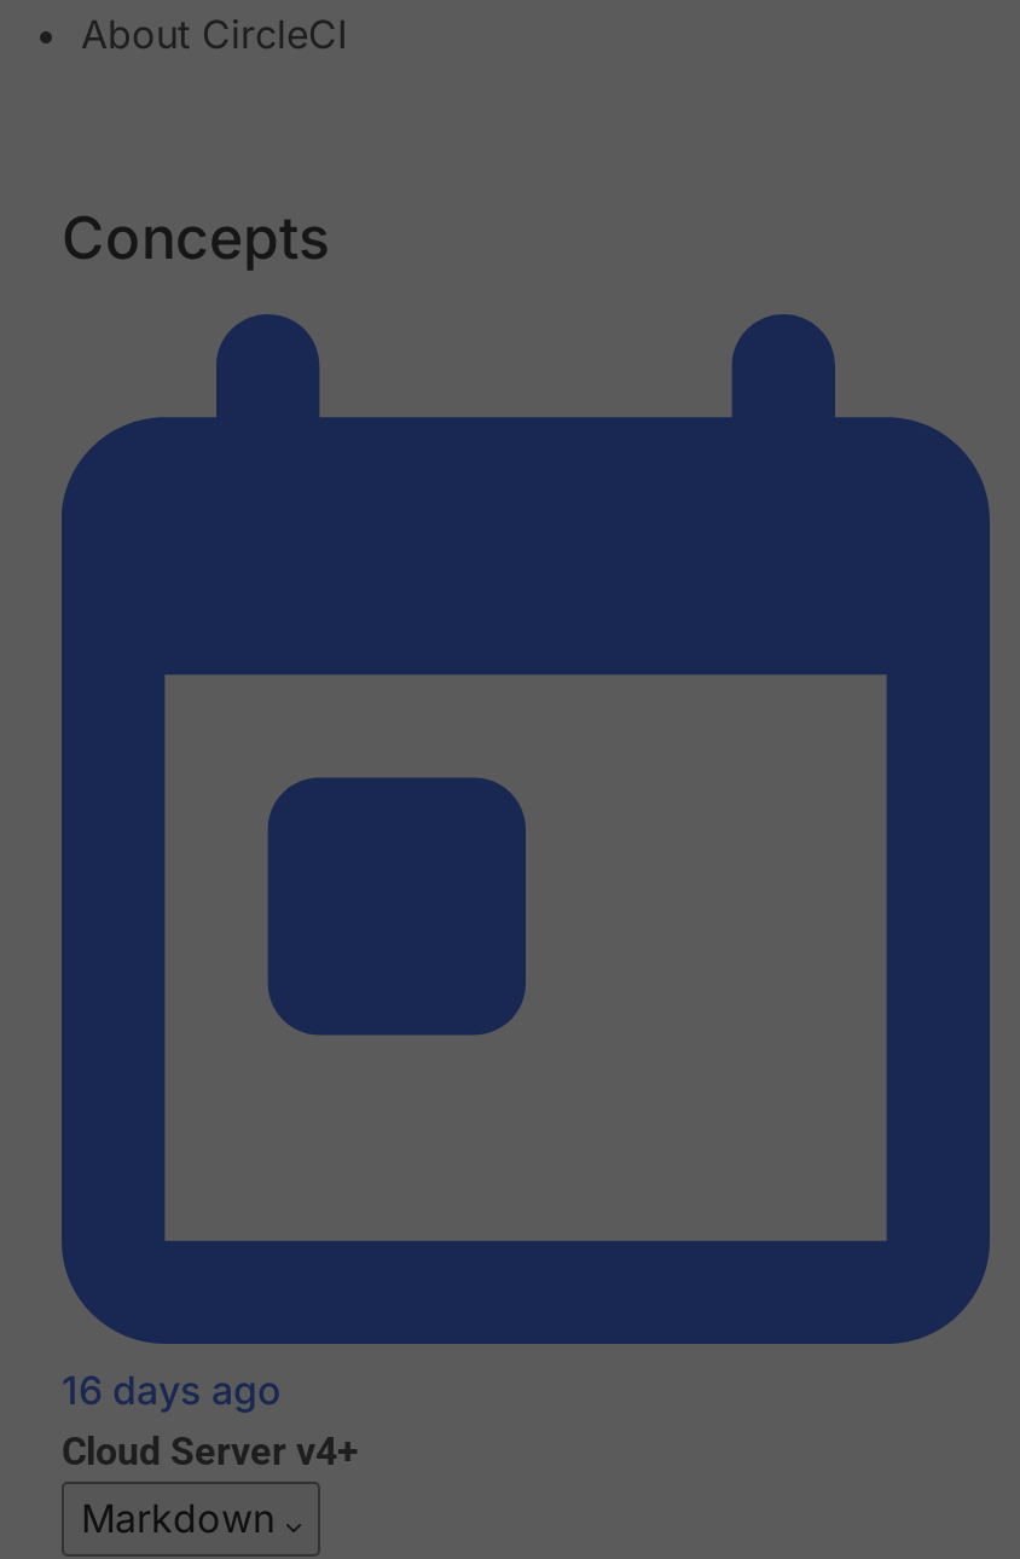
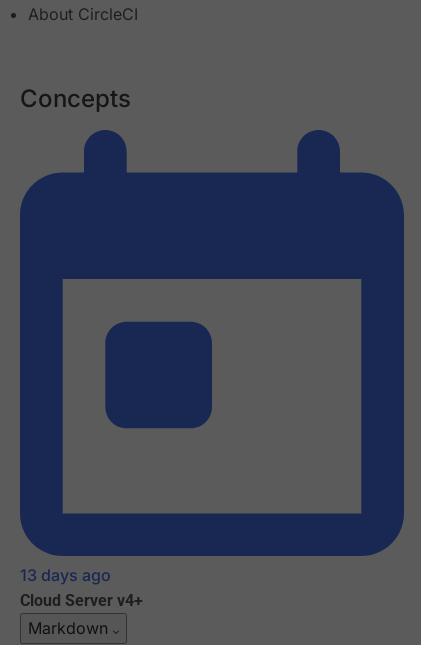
- 16 days ago
+ 13 days ago
